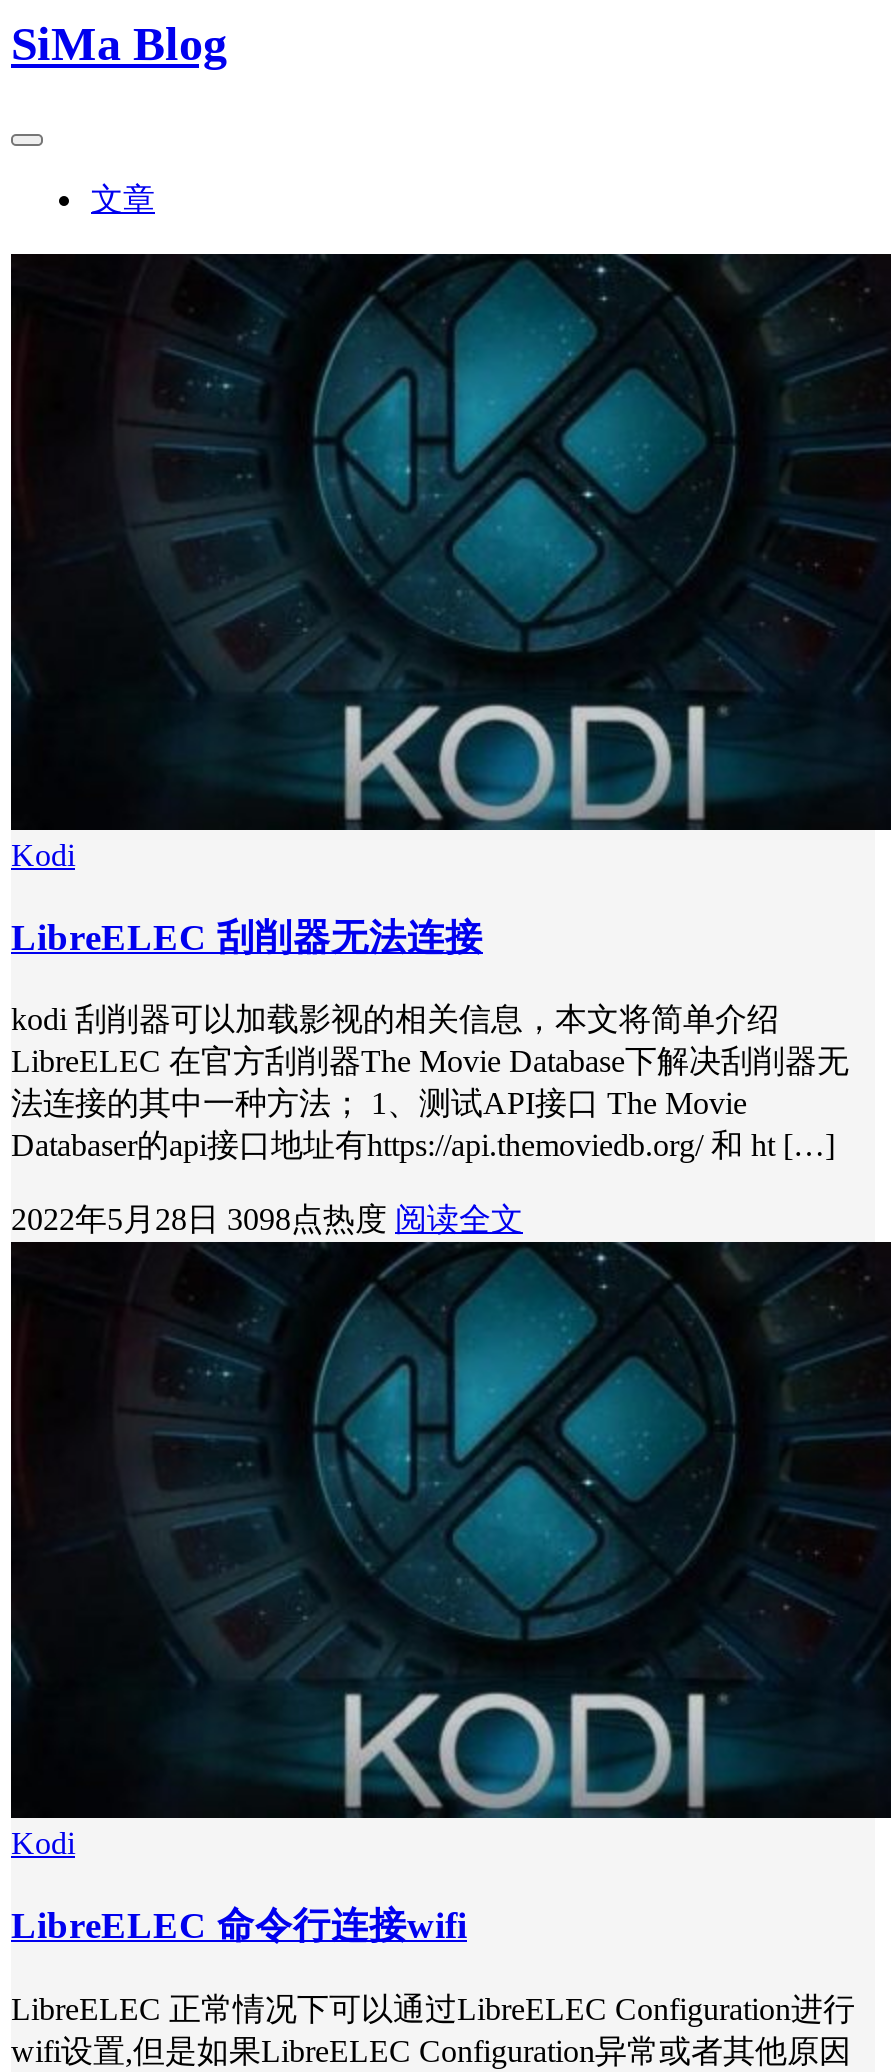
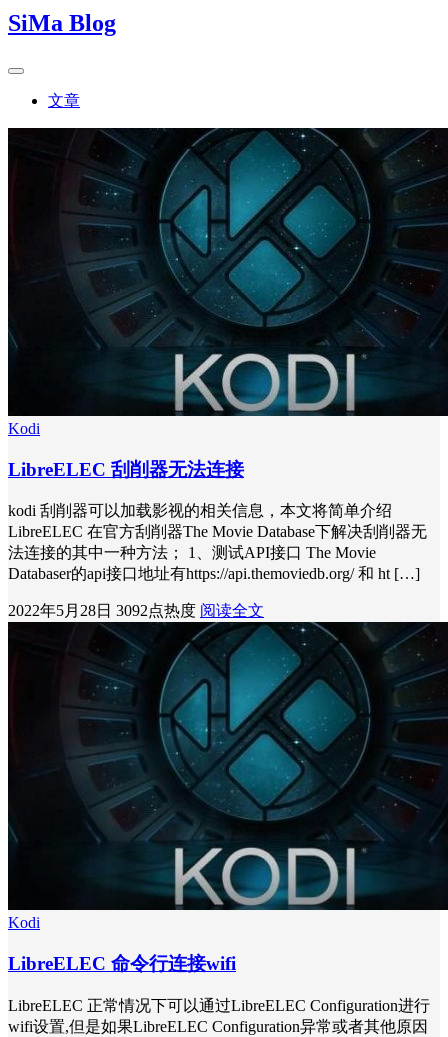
- 2022年5月28日 3098点热度 阅读全文
+ 2022年5月28日 3092点热度 阅读全文
